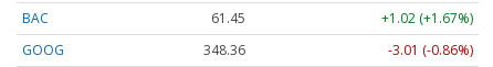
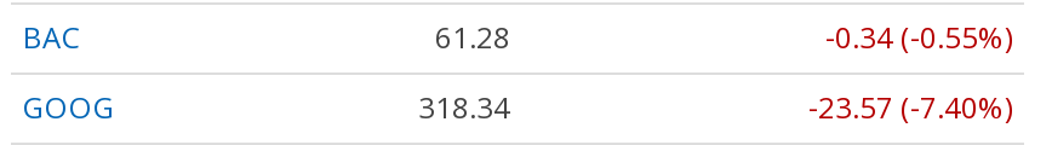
- 61.45
+ 61.28

- +1.02 (+1.67%)
+ -0.34 (-0.55%)

- 348.36
+ 318.34

- -3.01 (-0.86%)
+ -23.57 (-7.40%)
